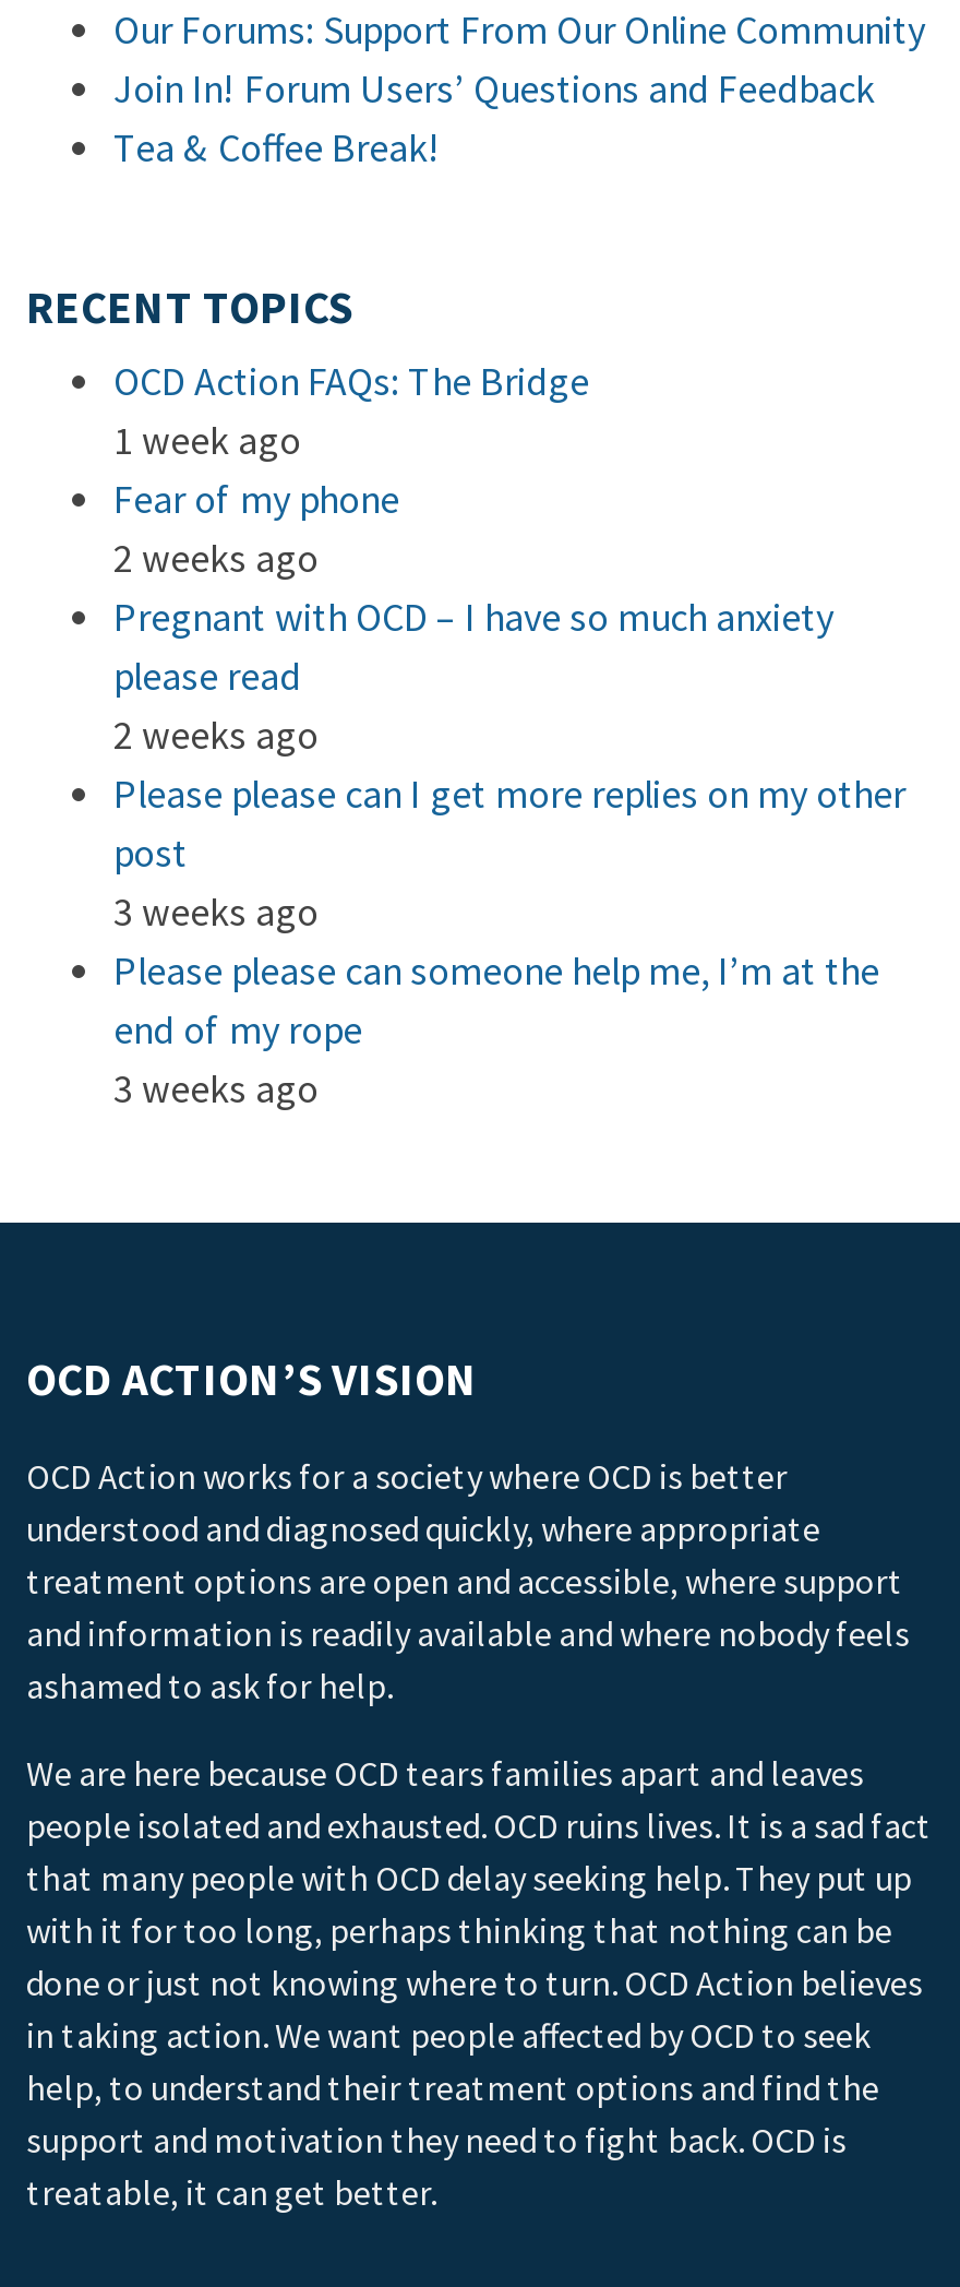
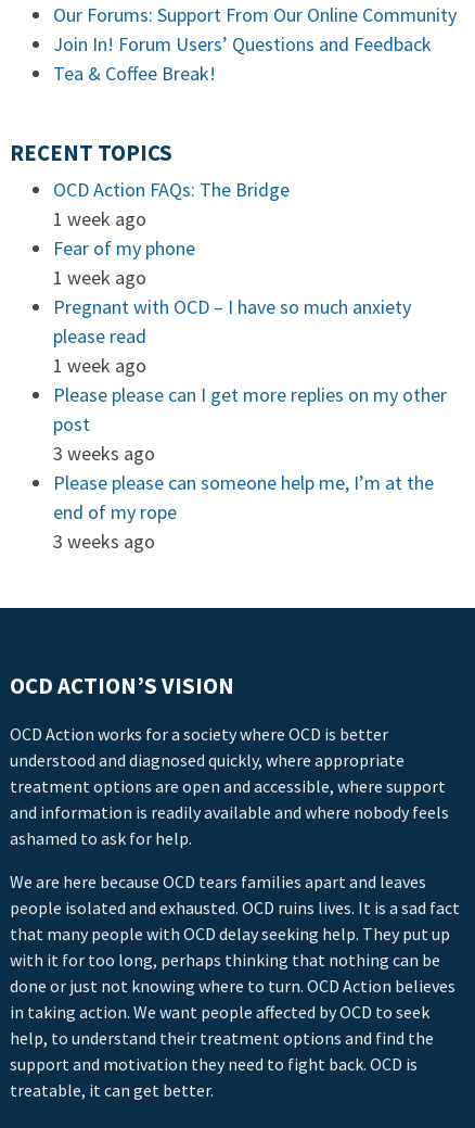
- 2 weeks ago
+ 1 week ago

- 2 weeks ago
+ 1 week ago
